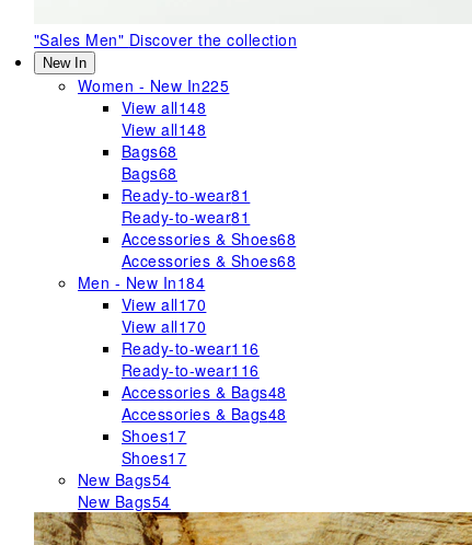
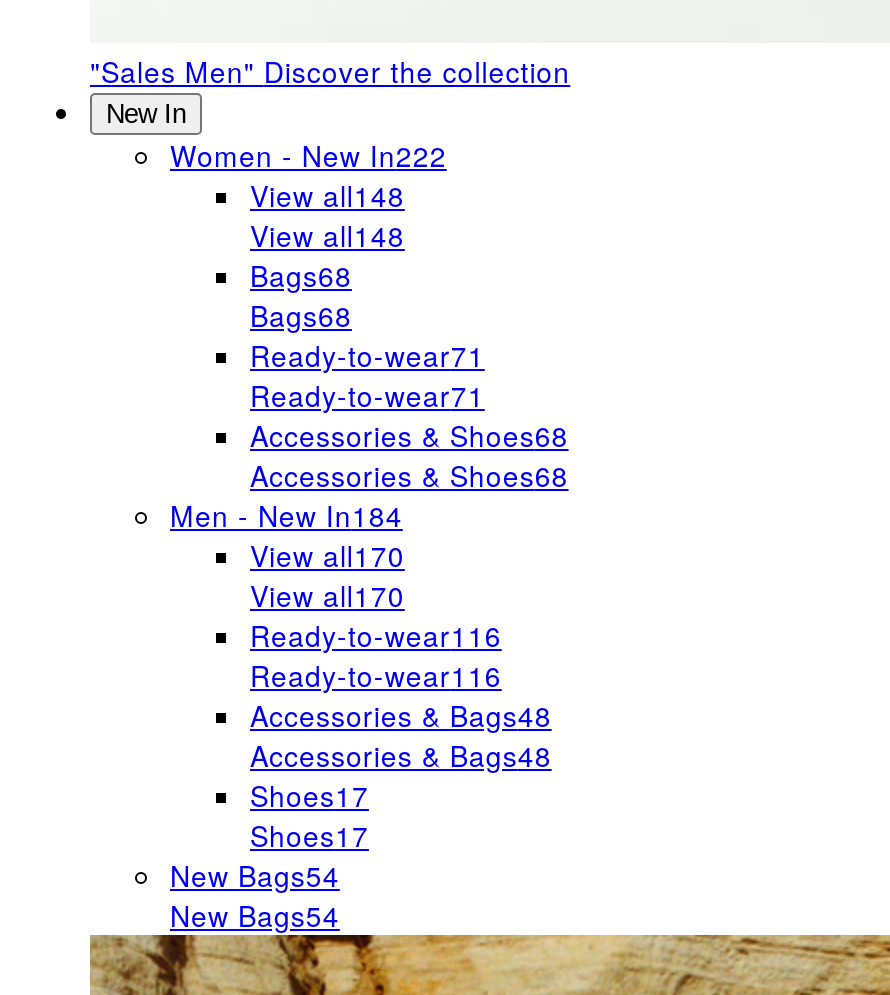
- Women - New In225
+ Women - New In222

- Ready-to-wear81
+ Ready-to-wear71

- Ready-to-wear81
+ Ready-to-wear71
